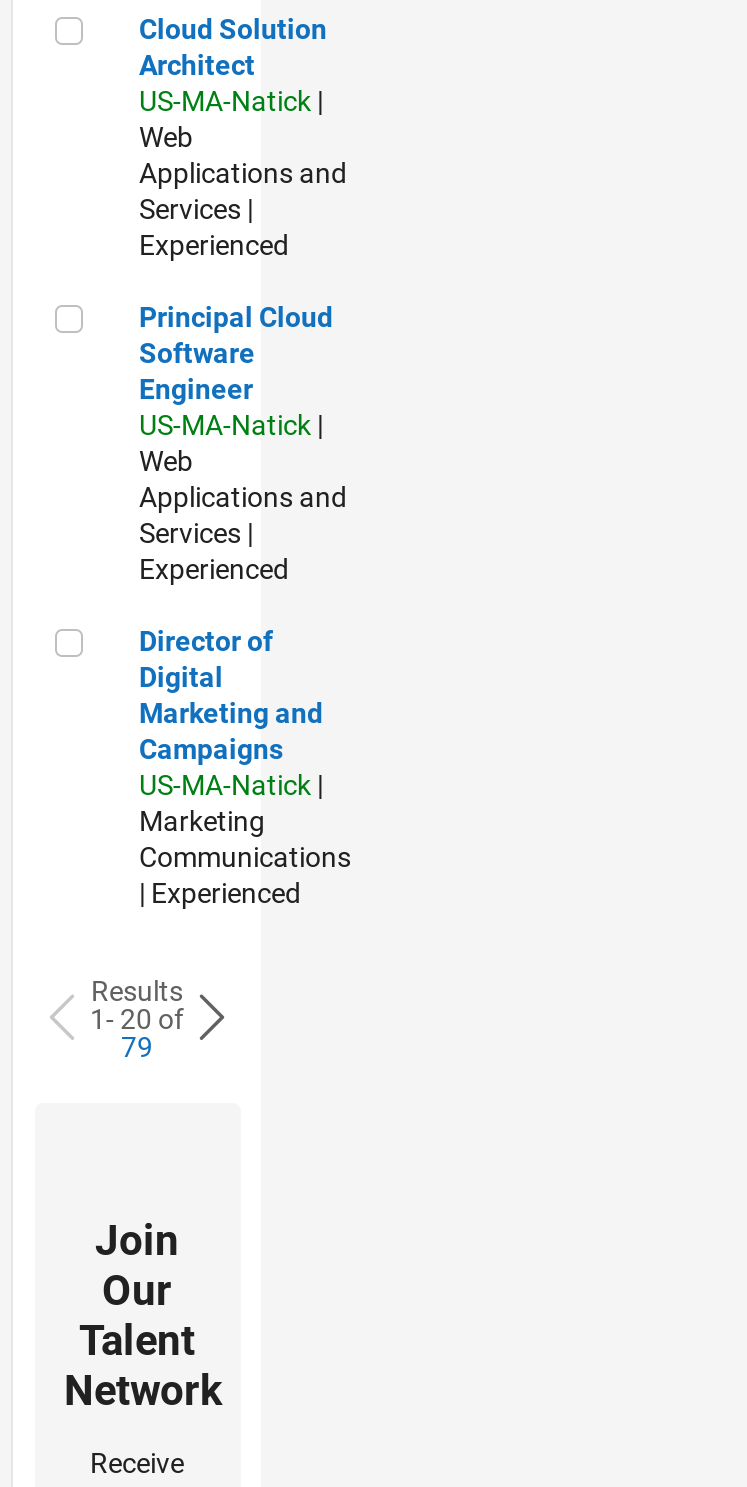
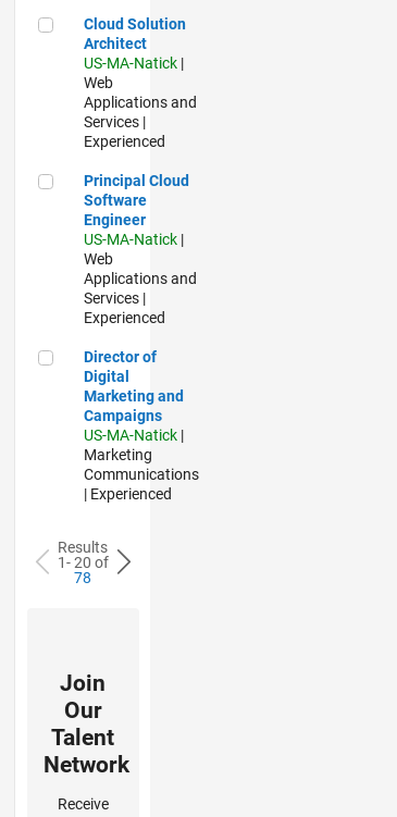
- 79
+ 78
